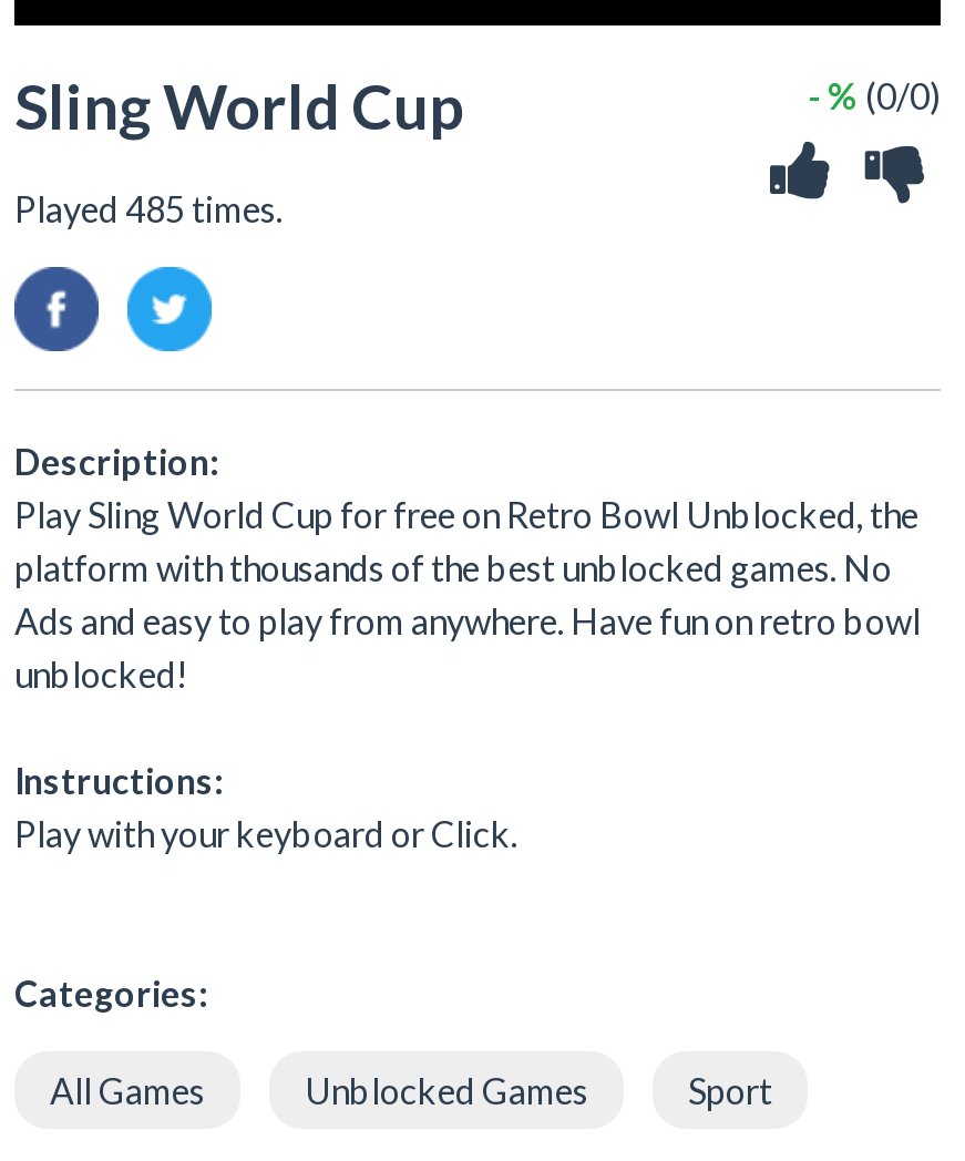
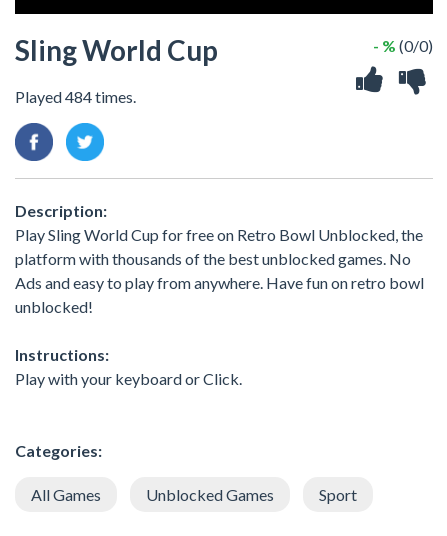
- Played 485 times.
+ Played 484 times.
